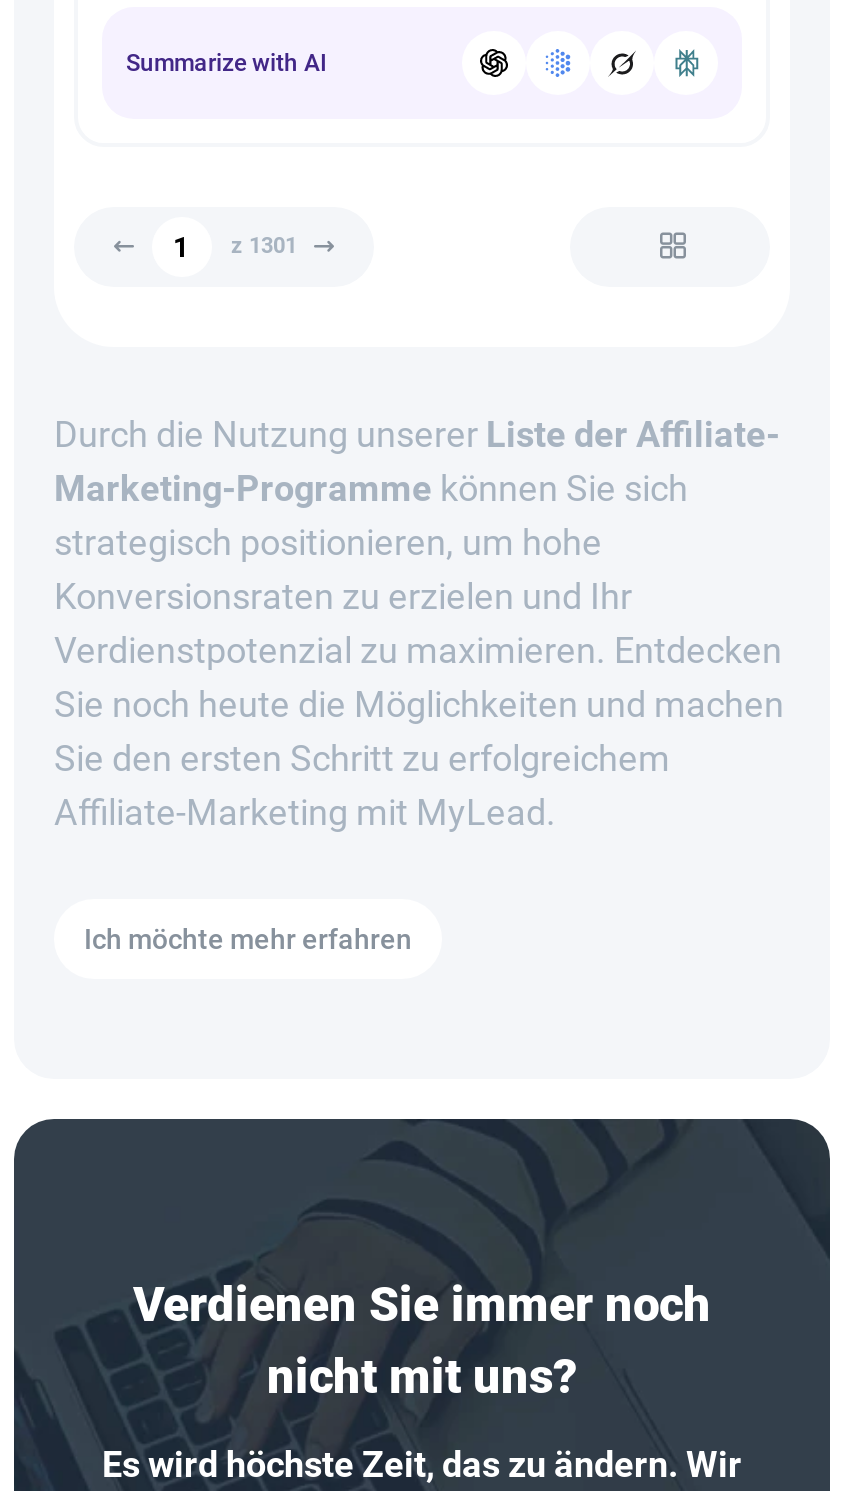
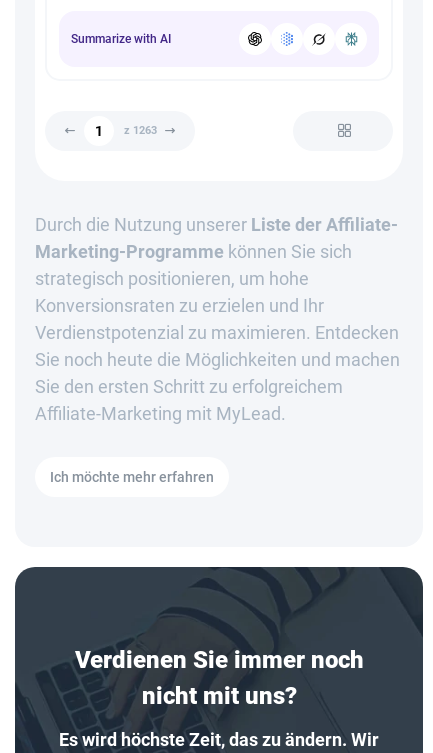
- z 1301
+ z 1263
